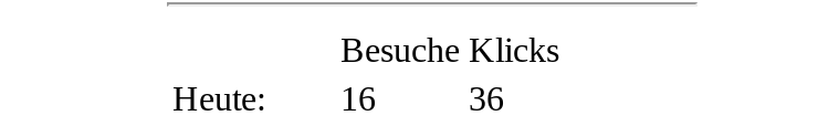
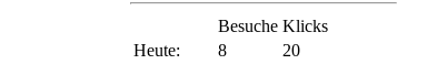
- Heute: 16
+ Heute: 8

- 36
+ 20
